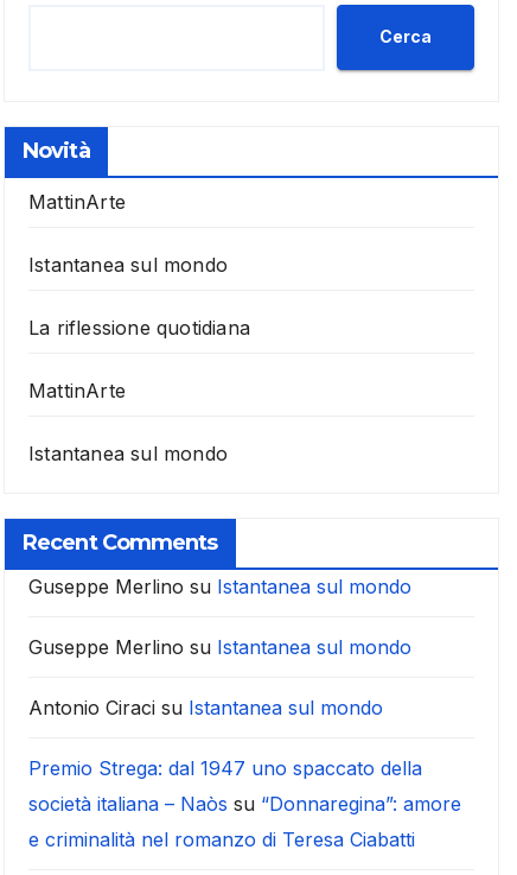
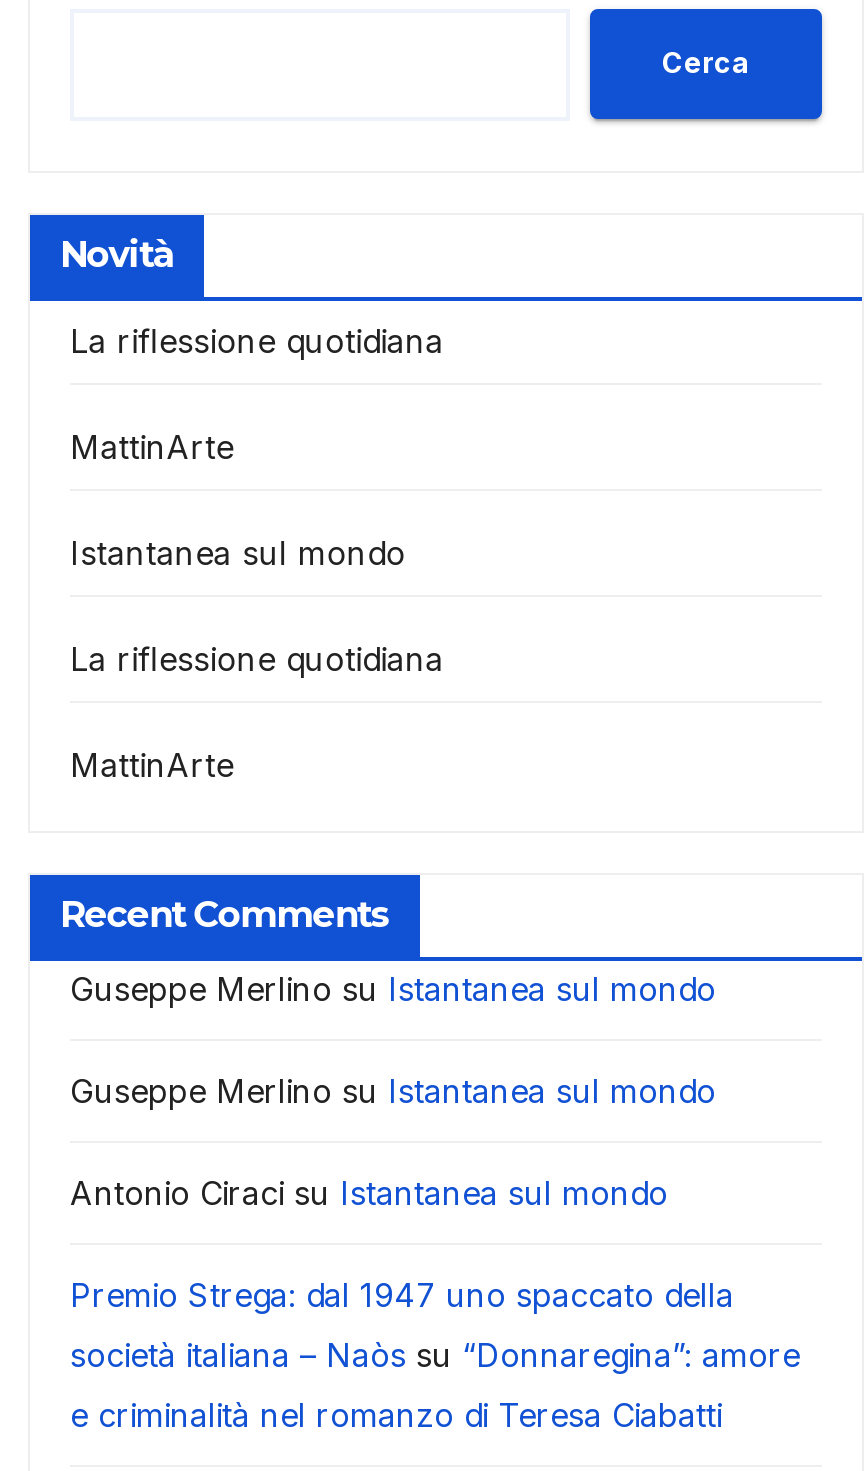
+ La riflessione quotidiana

moved down: MattinArte | Istantanea sul mondo | La riflessione quotidiana | MattinArte

- Istantanea sul mondo
